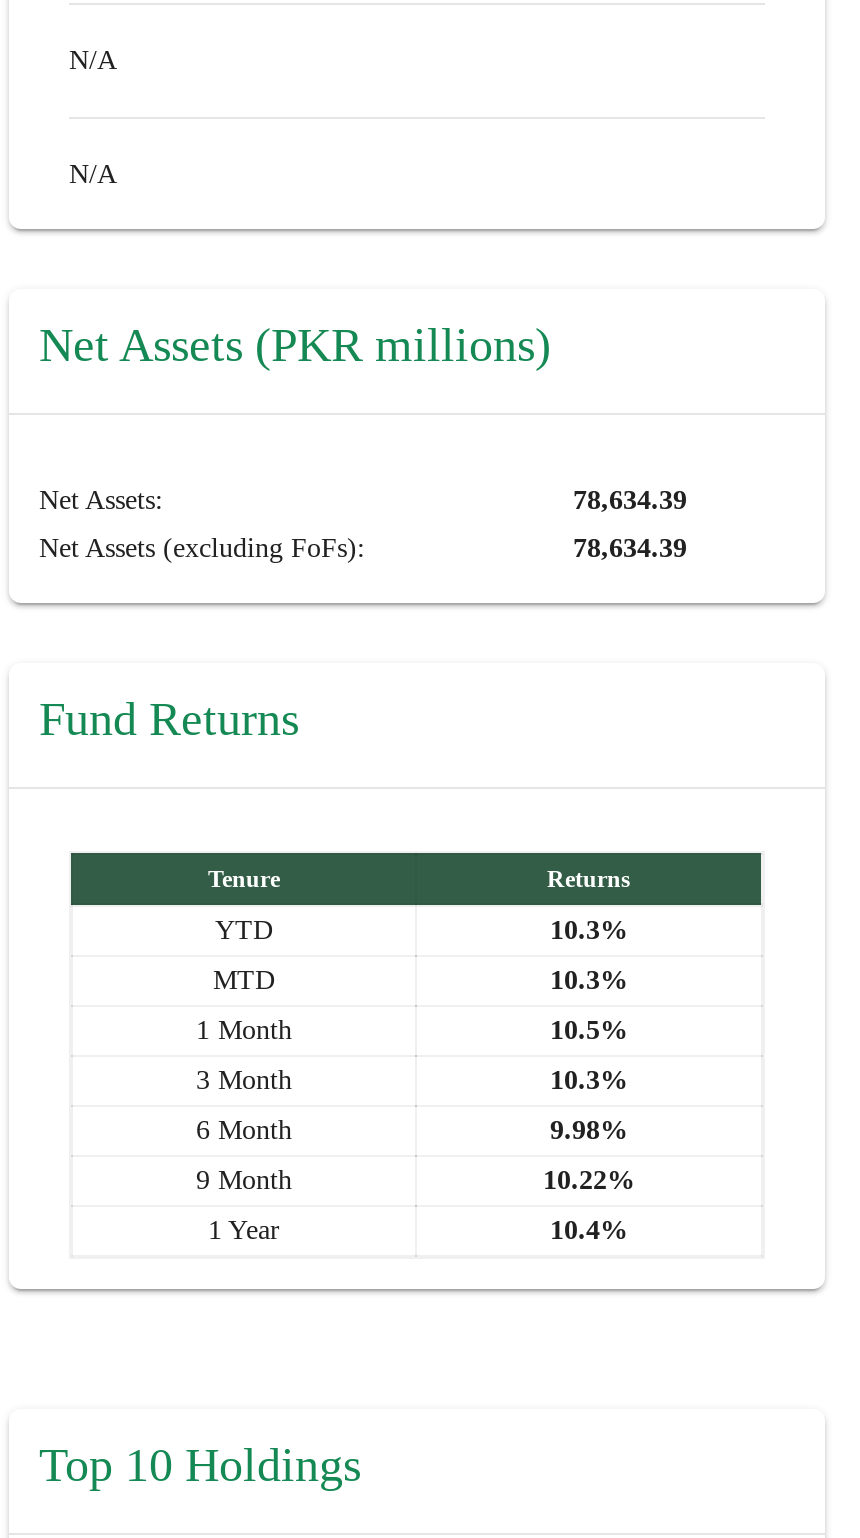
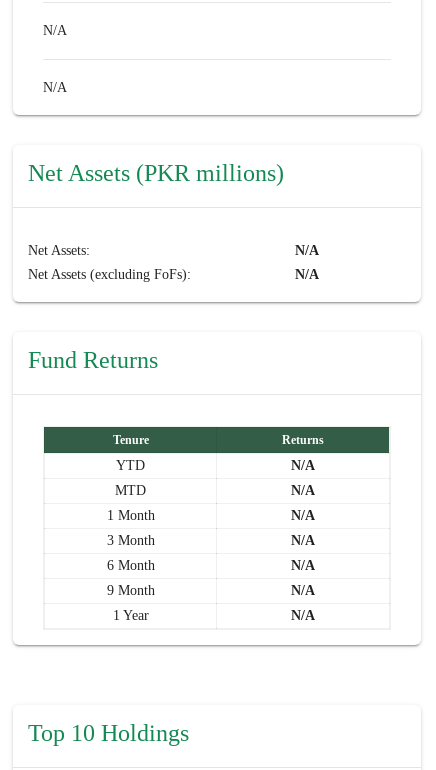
- 78,634.39
+ N/A

- 78,634.39
+ N/A

- 10.3%
+ N/A

- 10.3%
+ N/A

- 10.5%
+ N/A

- 10.3%
+ N/A

- 9.98%
+ N/A

- 10.22%
+ N/A

- 10.4%
+ N/A
